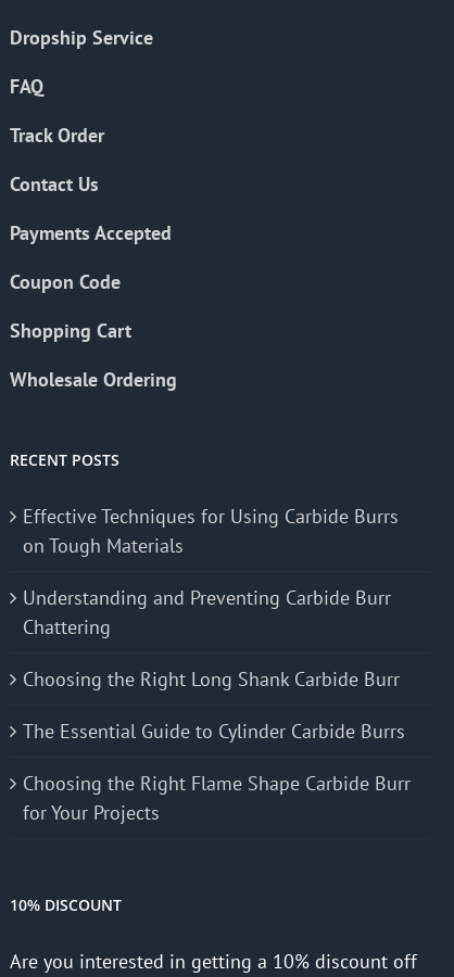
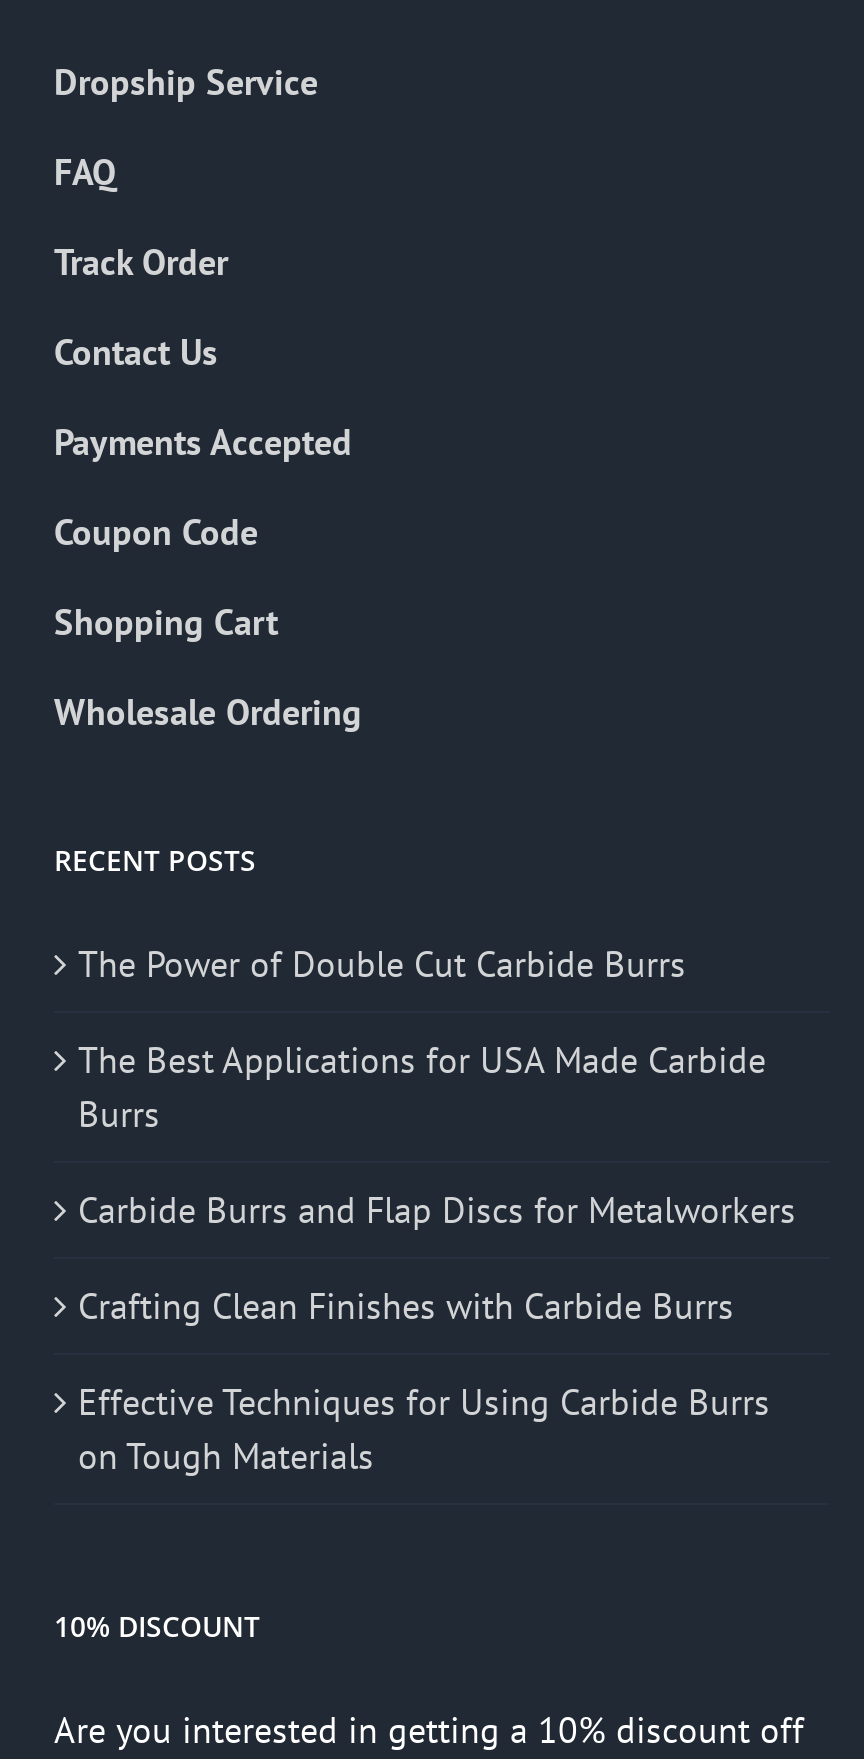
+ The Power of Double Cut Carbide Burrs
+ The Best Applications for USA Made Carbide
+ Burrs
+ Carbide Burrs and Flap Discs for Metalworkers
+ Crafting Clean Finishes with Carbide Burrs

moved down: Effective Techniques for Using Carbide Burrs | on Tough Materials

- Understanding and Preventing Carbide Burr
- Chattering
- Choosing the Right Long Shank Carbide Burr
- The Essential Guide to Cylinder Carbide Burrs
- Choosing the Right Flame Shape Carbide Burr
- for Your Projects
